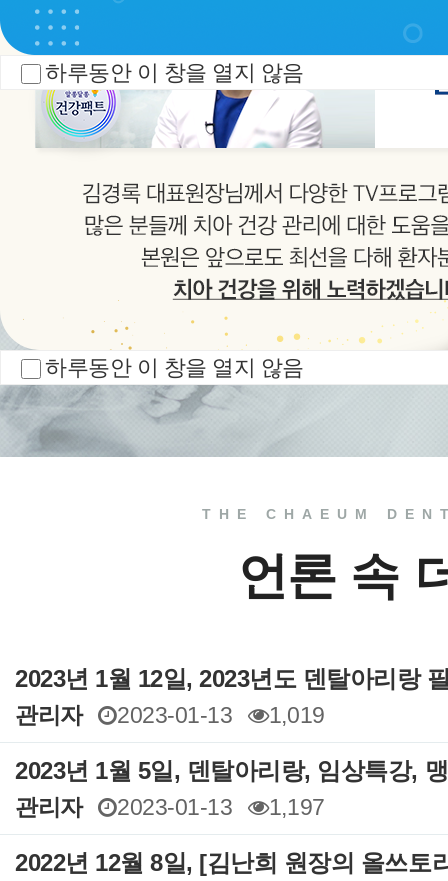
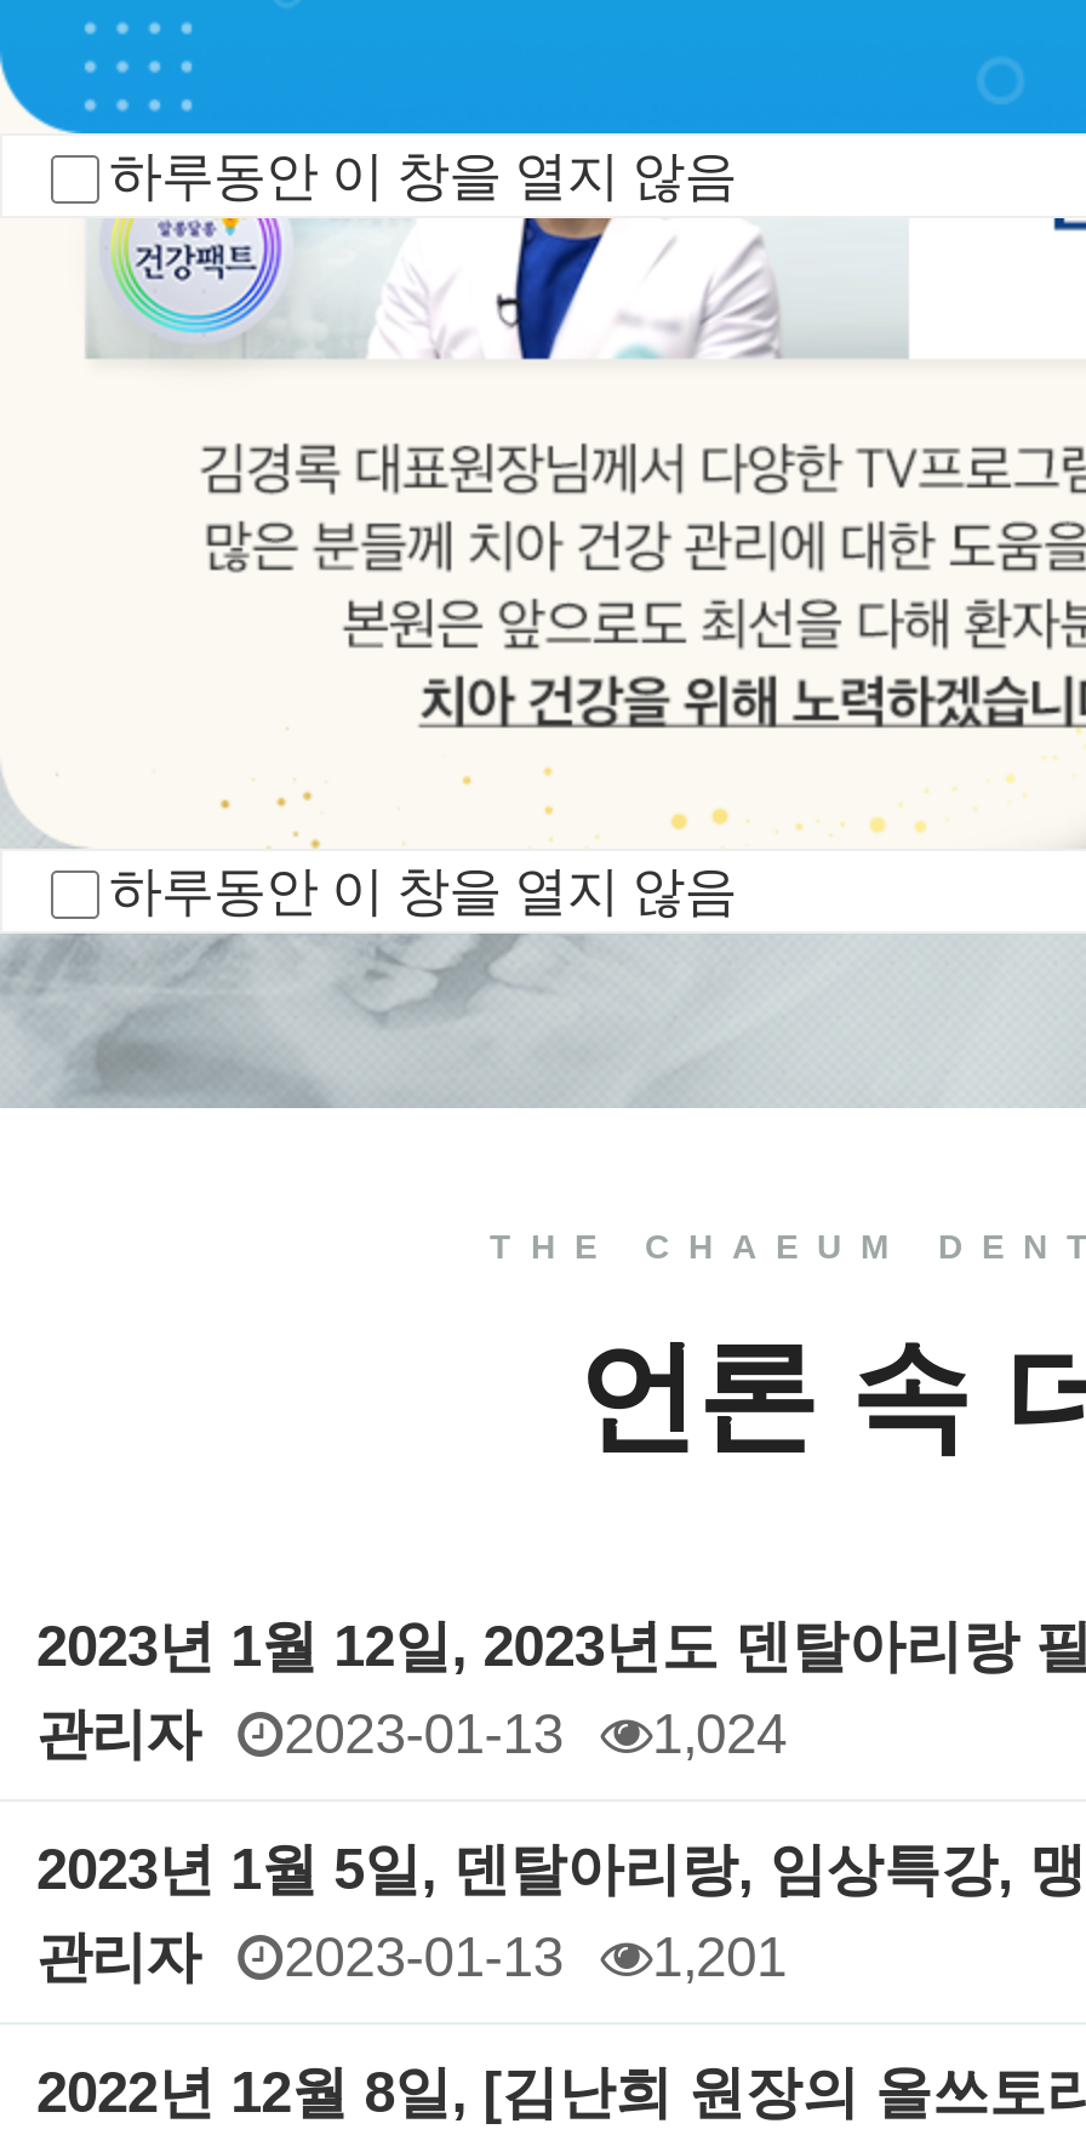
- 관리자 2023-01-13 1,019
+ 관리자 2023-01-13 1,024

- 관리자 2023-01-13 1,197
+ 관리자 2023-01-13 1,201
